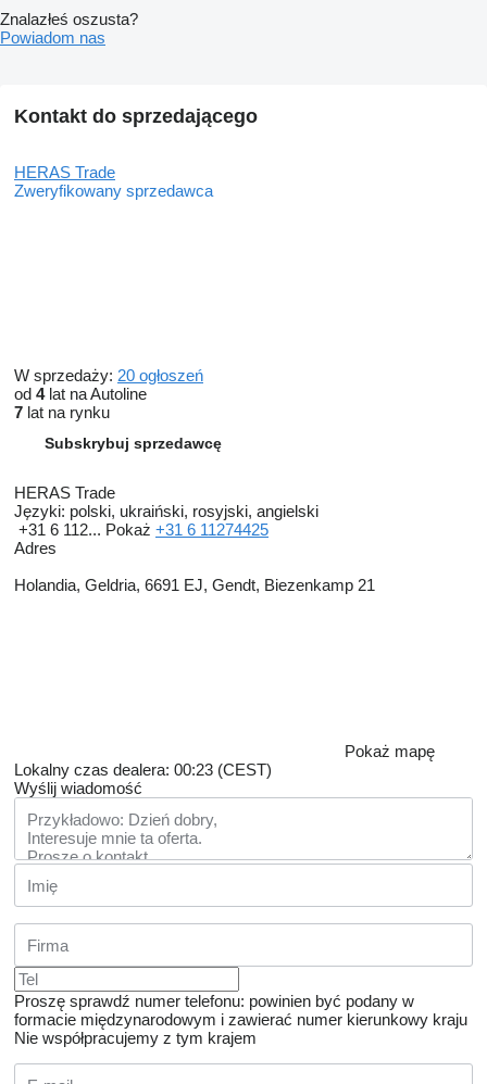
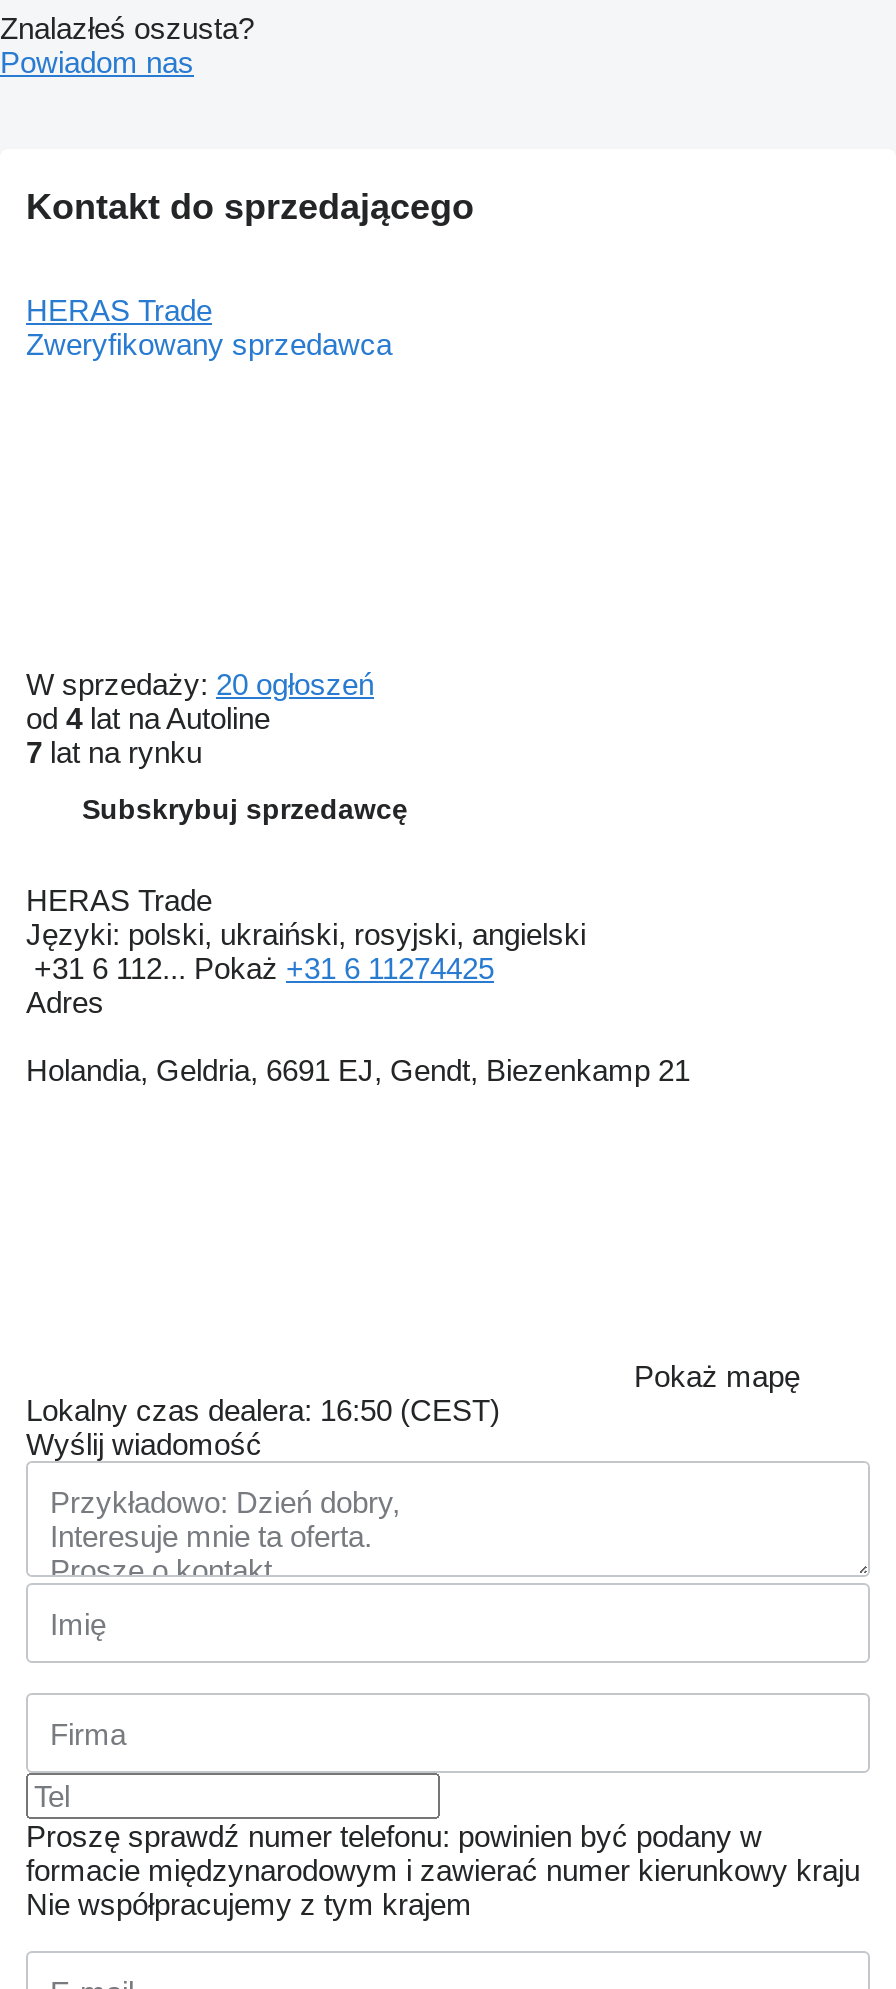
- Lokalny czas dealera: 00:23 (CEST)
+ Lokalny czas dealera: 16:50 (CEST)
